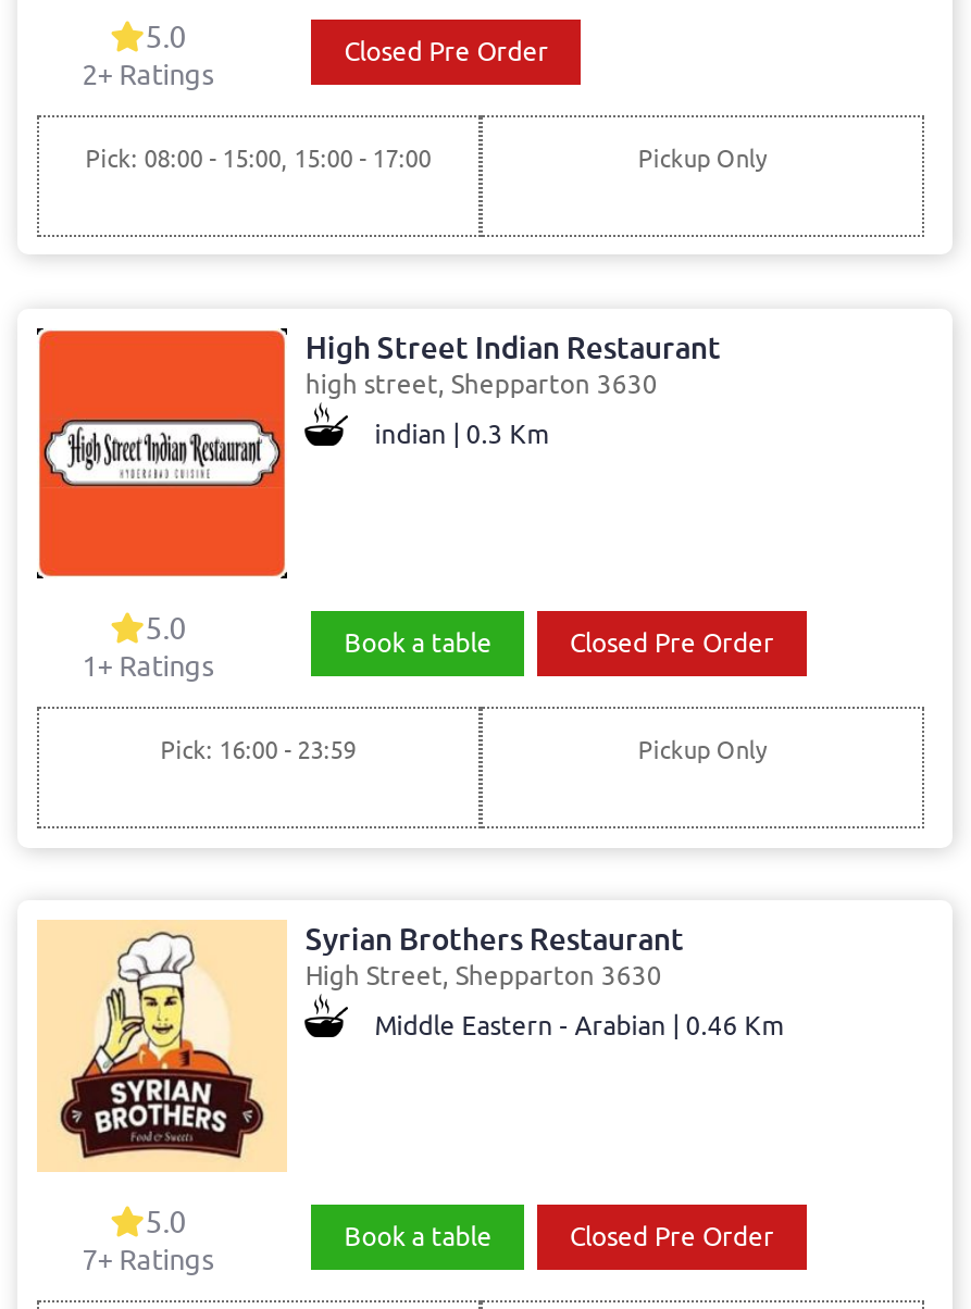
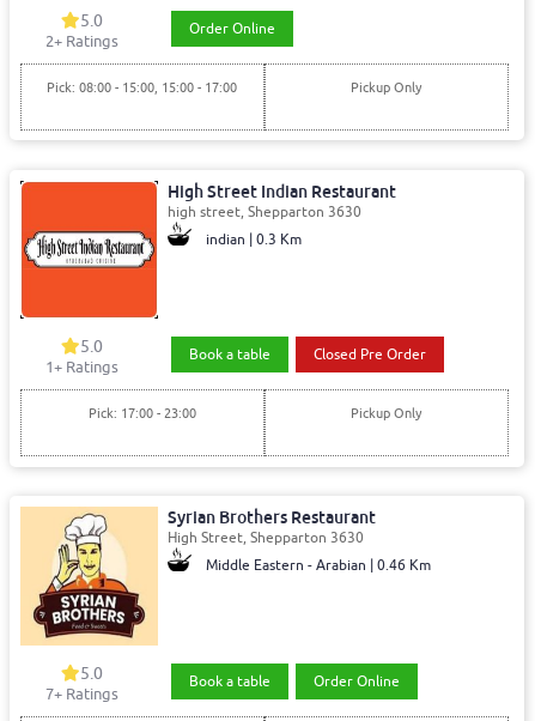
- Closed Pre Order
+ Order Online

- Pick: 16:00 - 23:59
+ Pick: 17:00 - 23:00

- Closed Pre Order
+ Order Online
